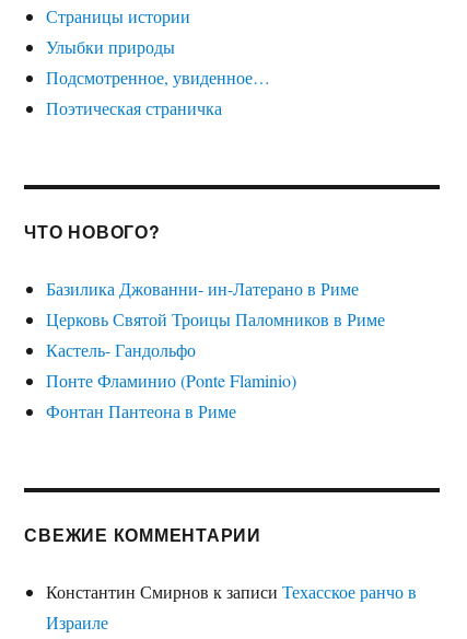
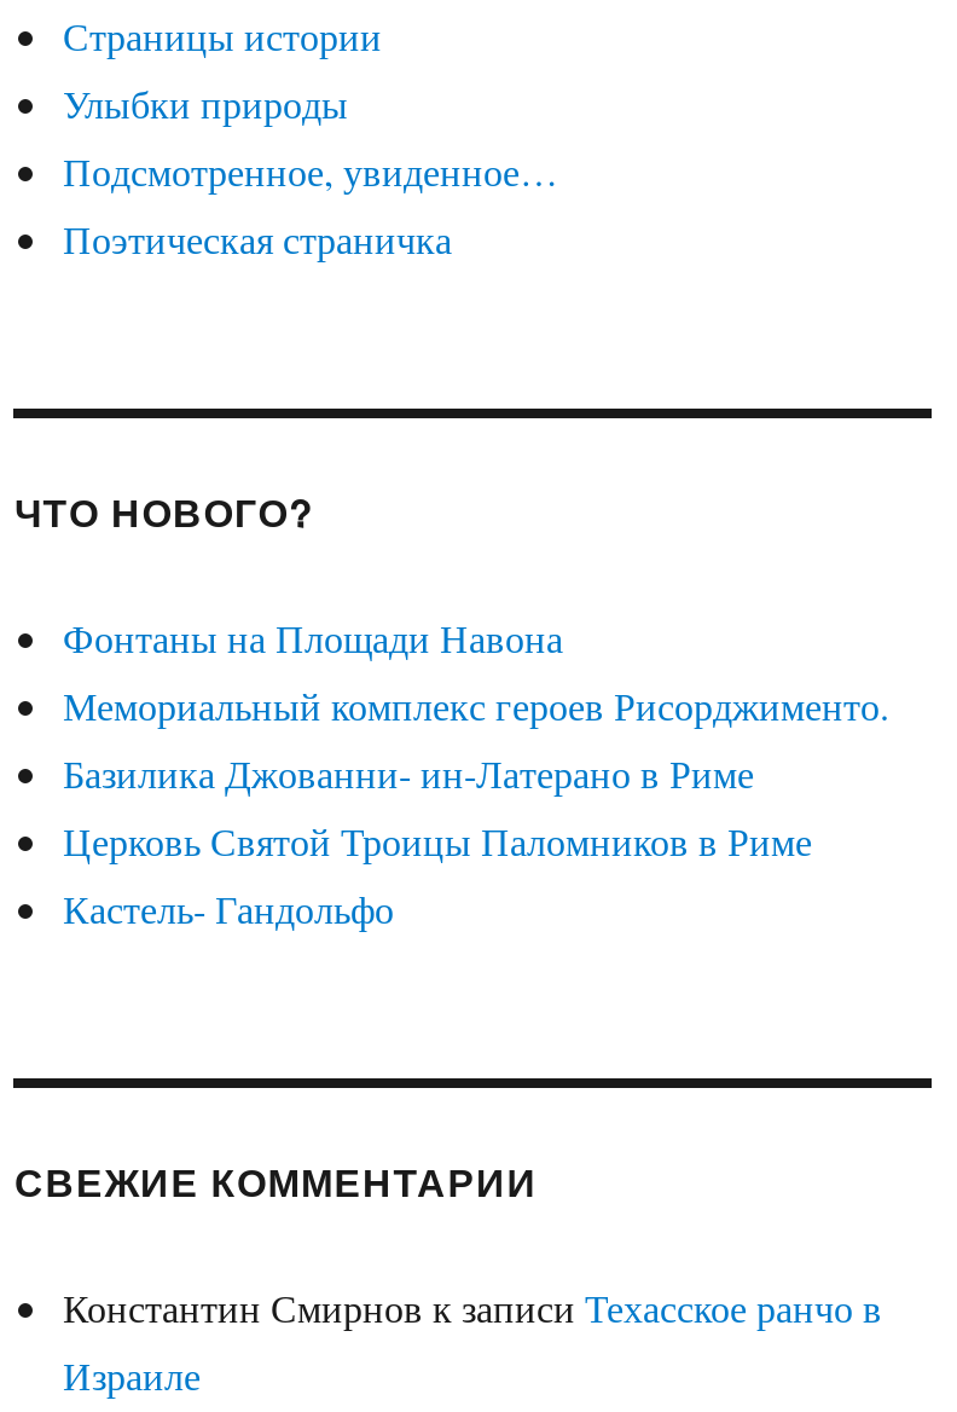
+ Фонтаны на Площади Навона
+ Мемориальный комплекс героев Рисорджименто.

moved down: Базилика Джованни- ин-Латерано в Риме | Церковь Святой Троицы Паломников в Риме | Кастель- Гандольфо

- Понте Фламинио (Ponte Flaminio)
- Фонтан Пантеона в Риме
